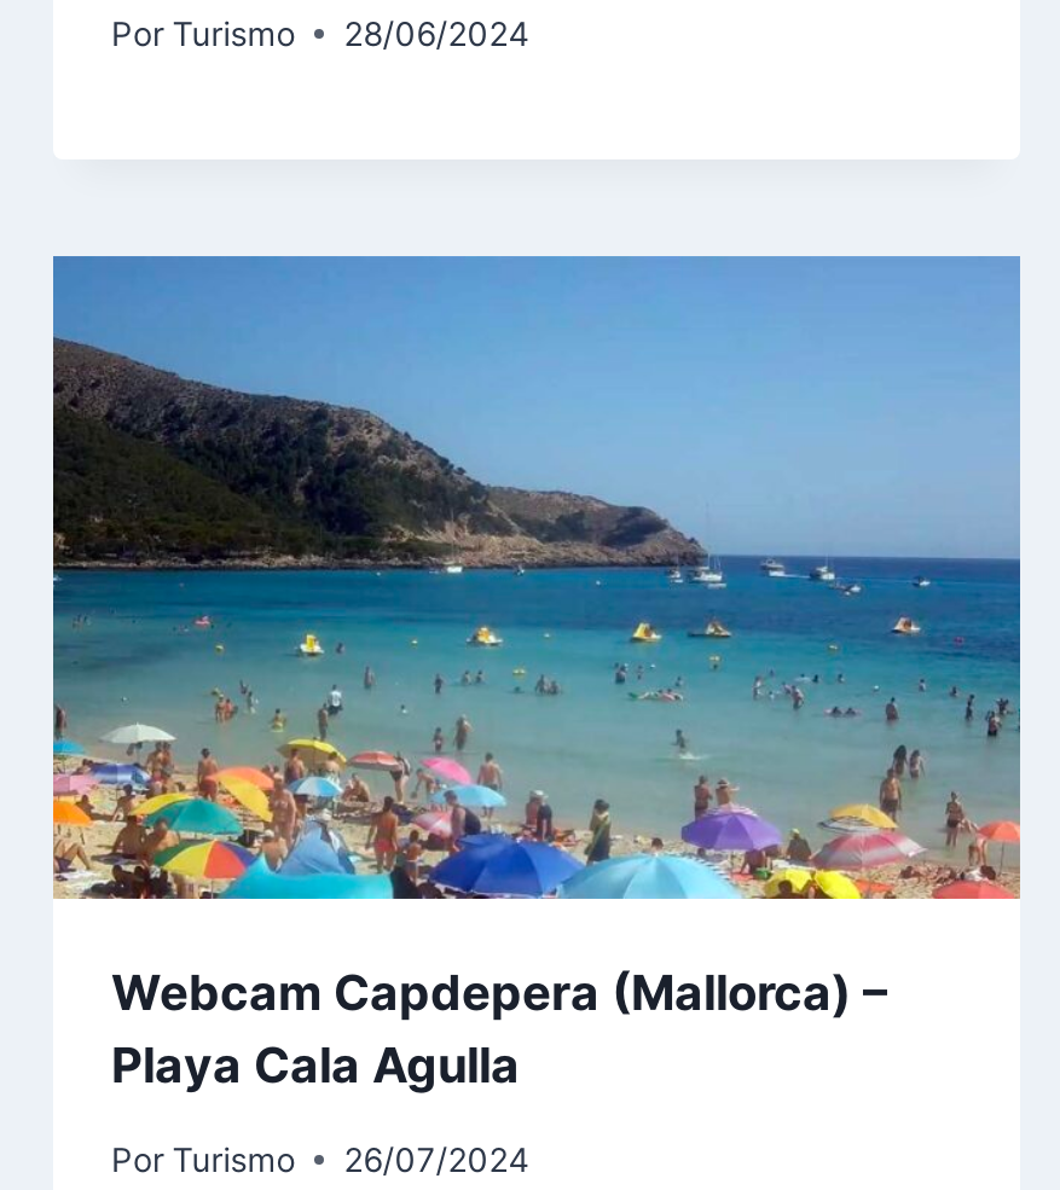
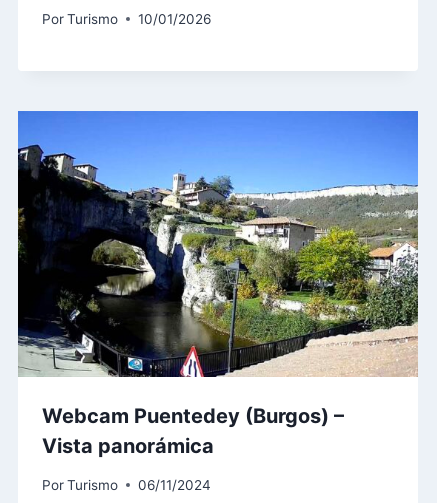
- Por Turismo 28/06/2024
+ Por Turismo 10/01/2026

- [image]
- Webcam Capdepera (Mallorca) –
- Playa Cala Agulla
+ [image]
+ Webcam Puentedey (Burgos) –
+ Vista panorámica

- Por Turismo 26/07/2024
+ Por Turismo 06/11/2024
